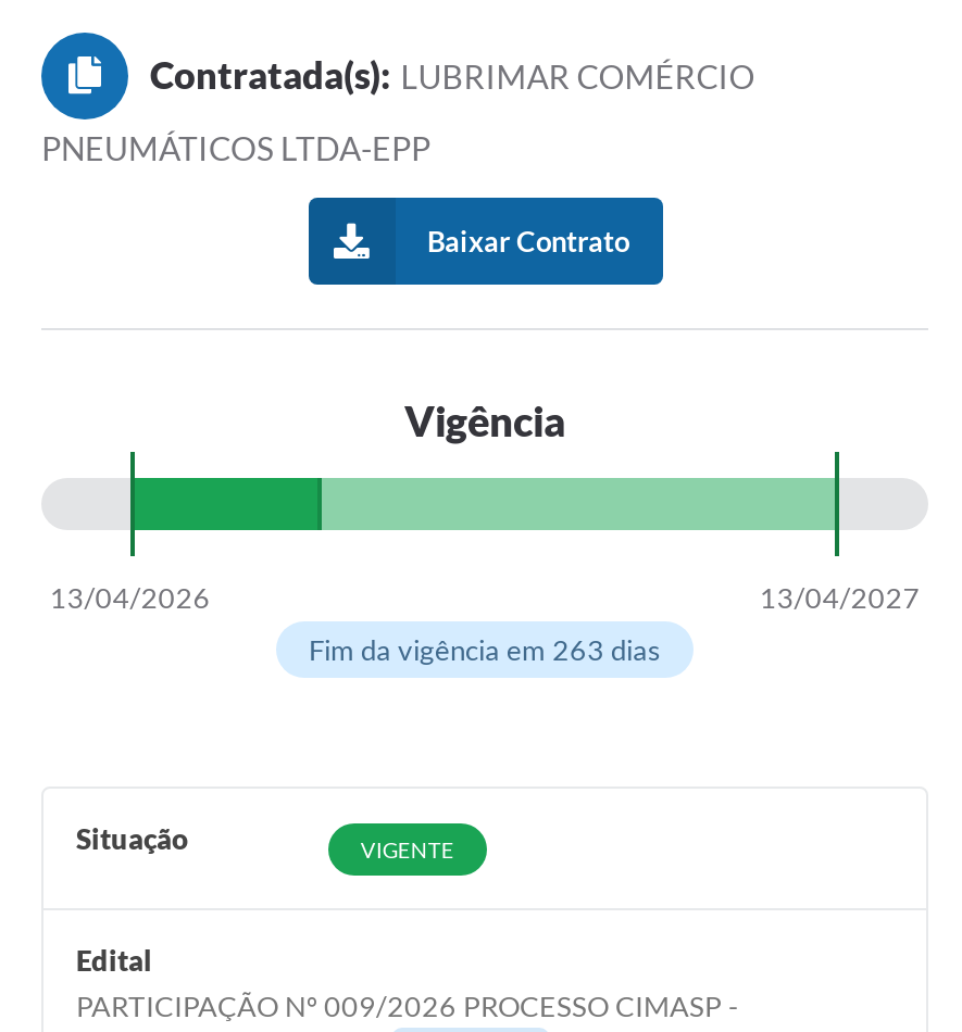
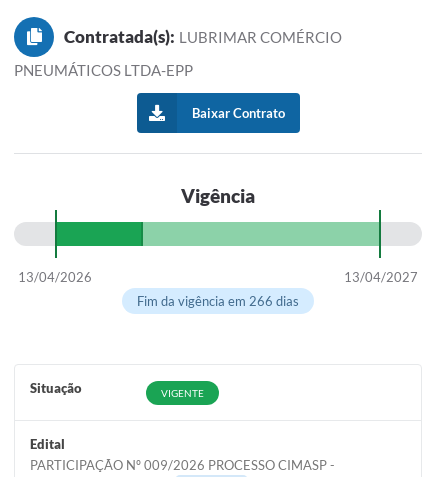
- Fim da vigência em 263 dias
+ Fim da vigência em 266 dias
